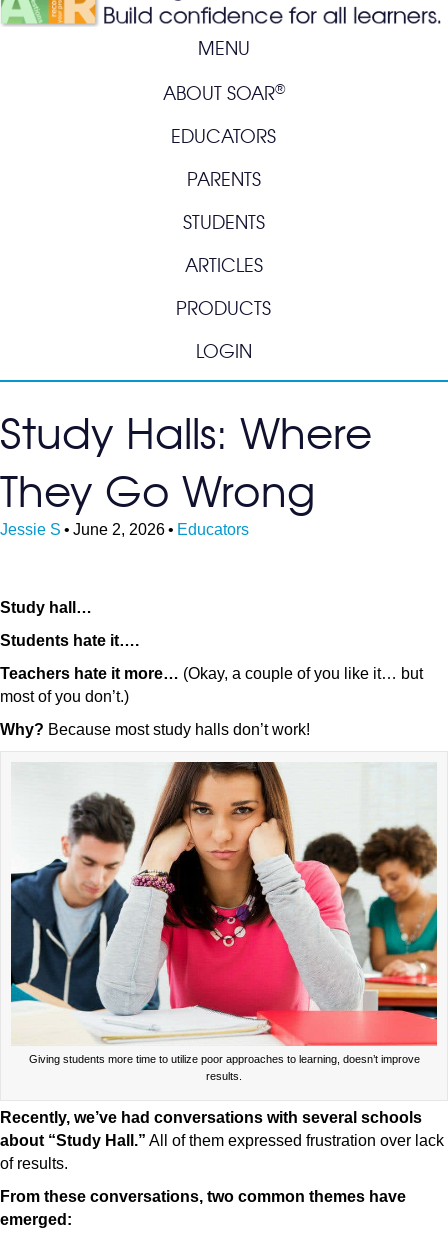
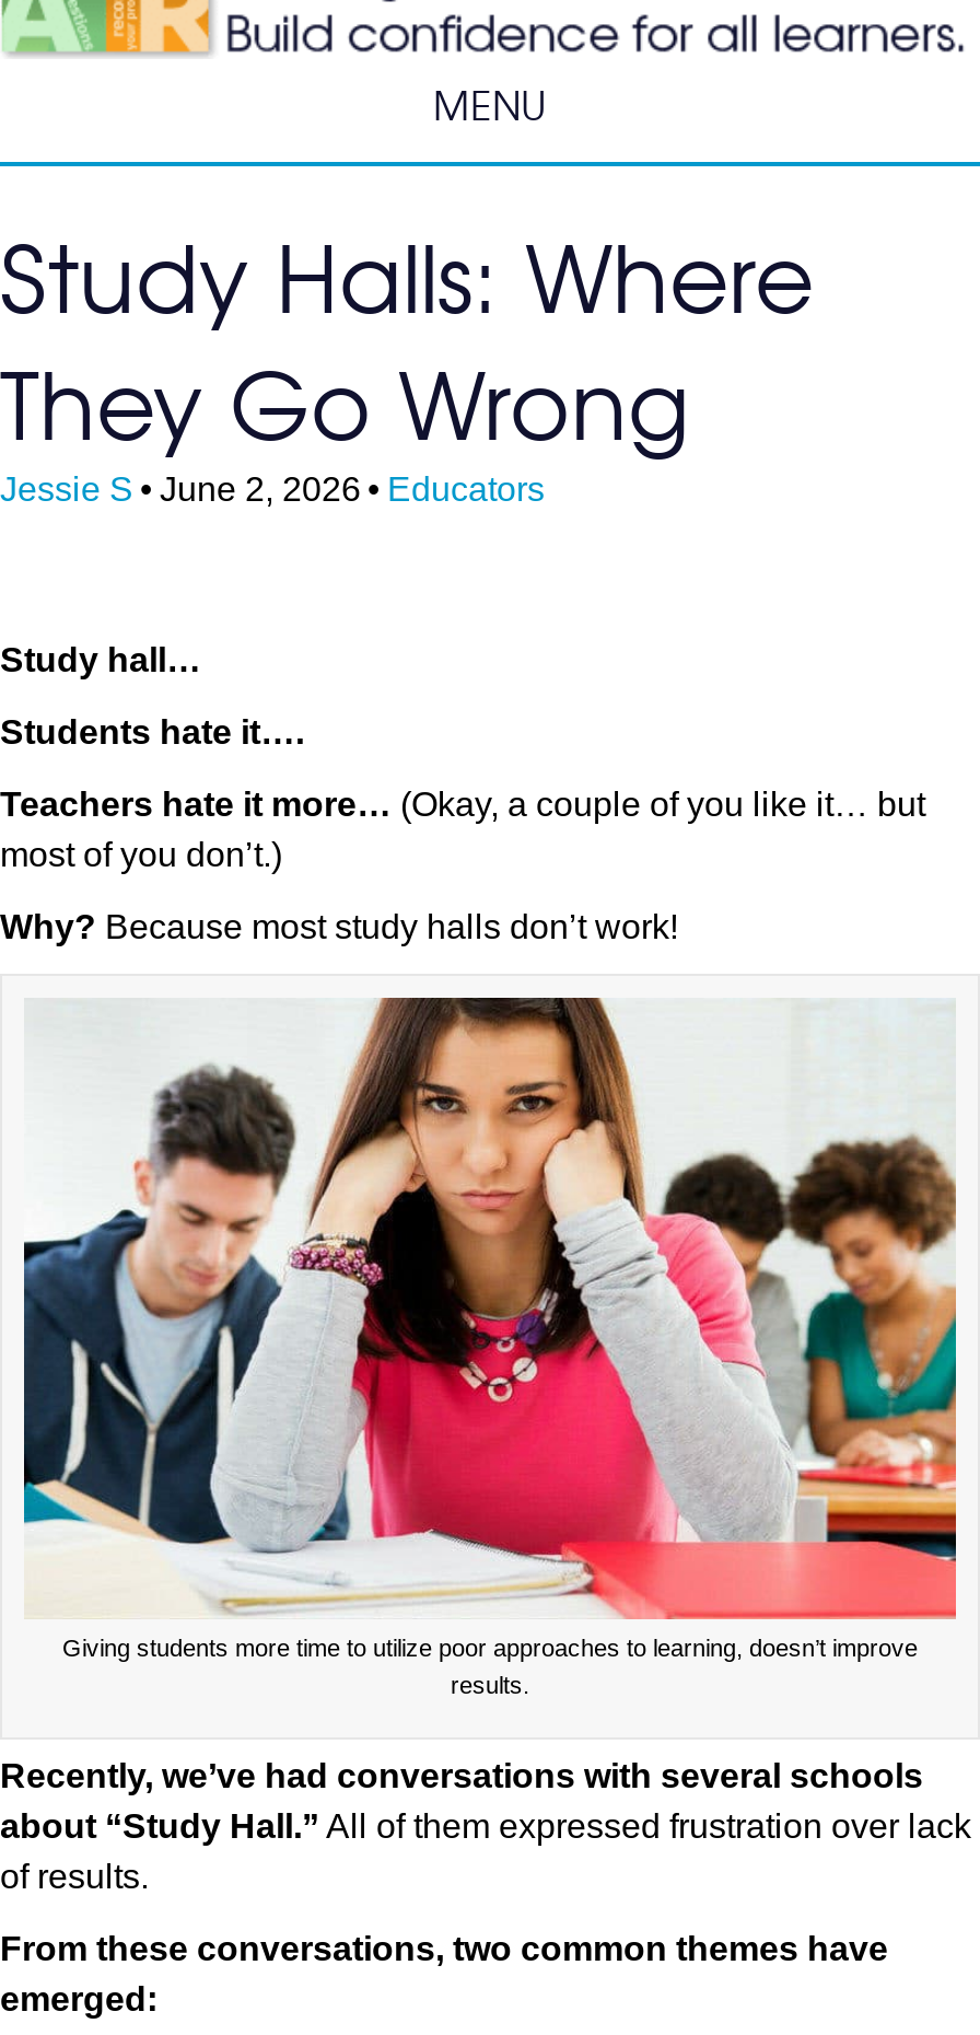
- ABOUT SOAR®
- EDUCATORS
- PARENTS
- STUDENTS
- ARTICLES
- PRODUCTS
- LOGIN
